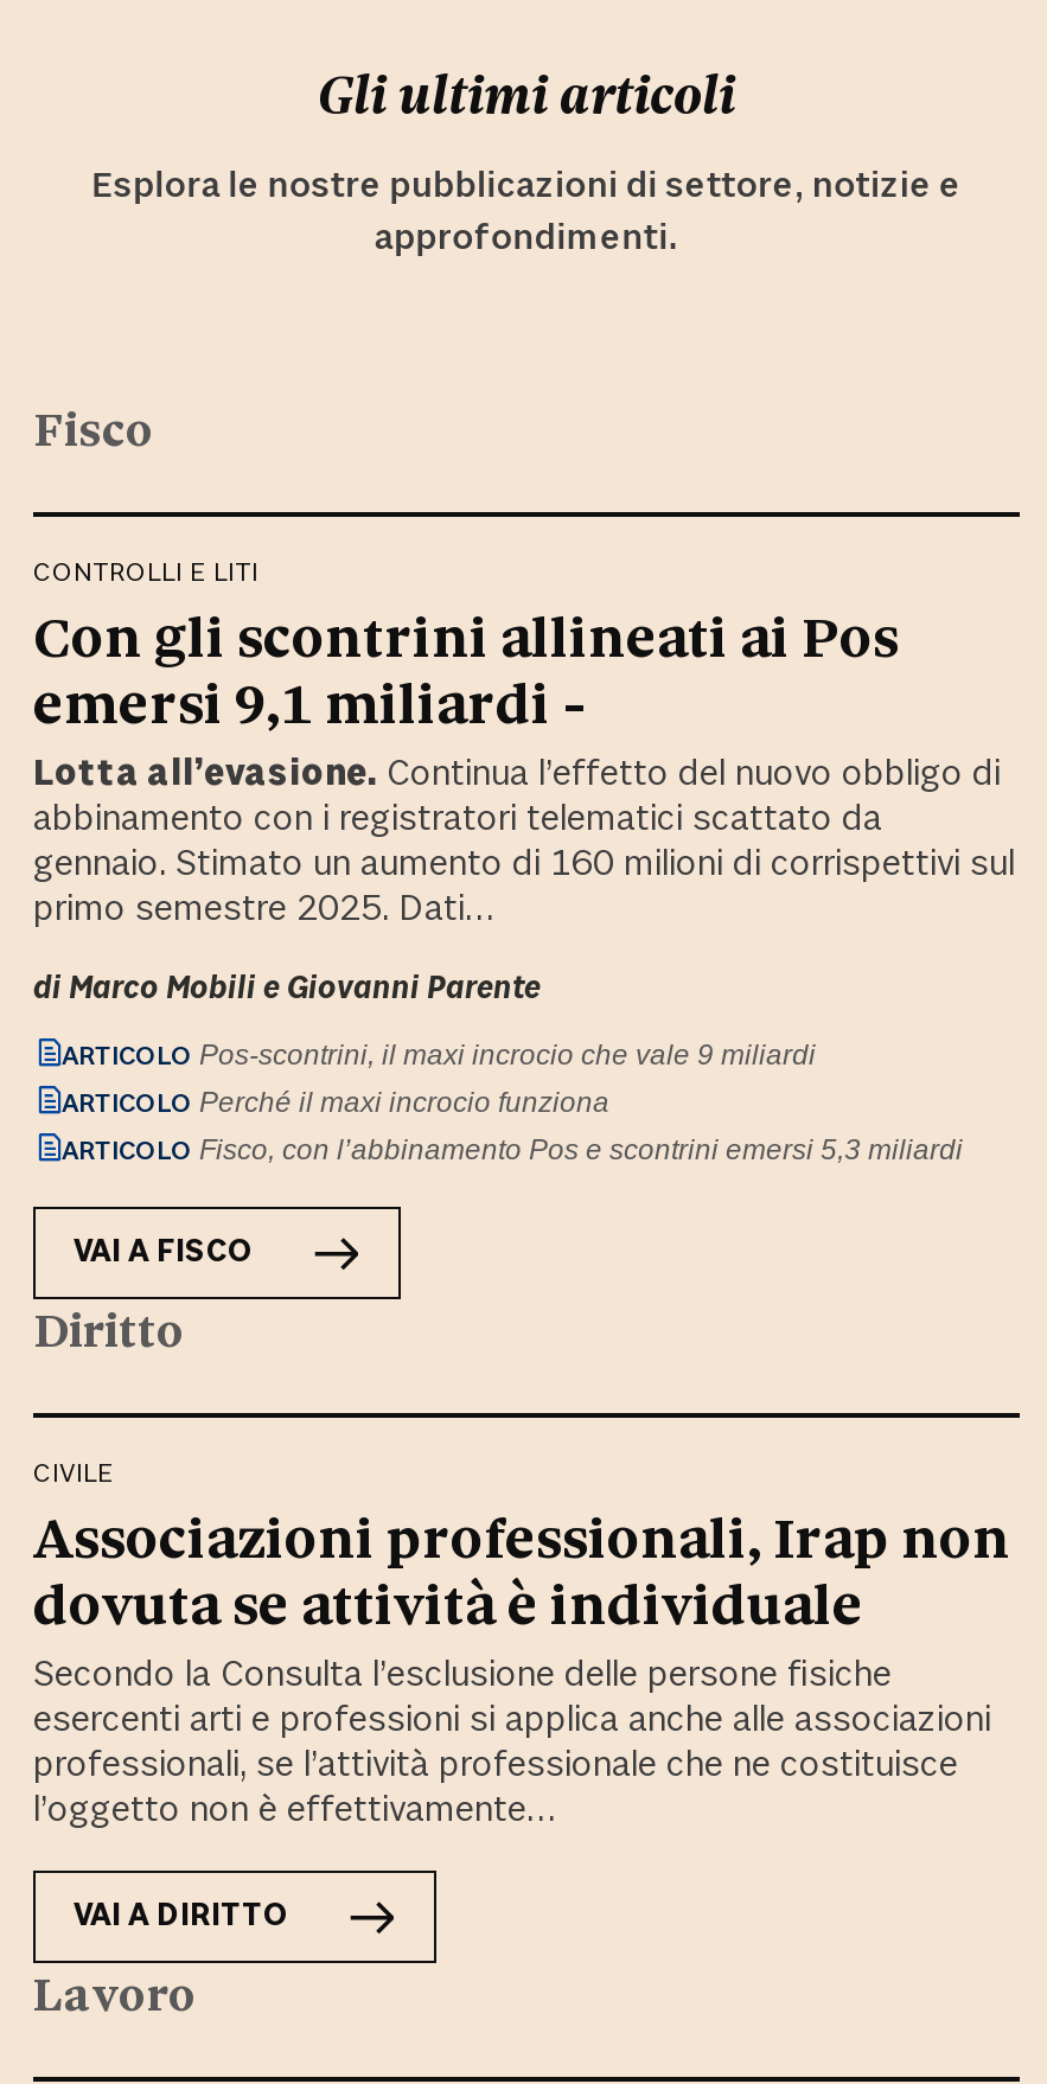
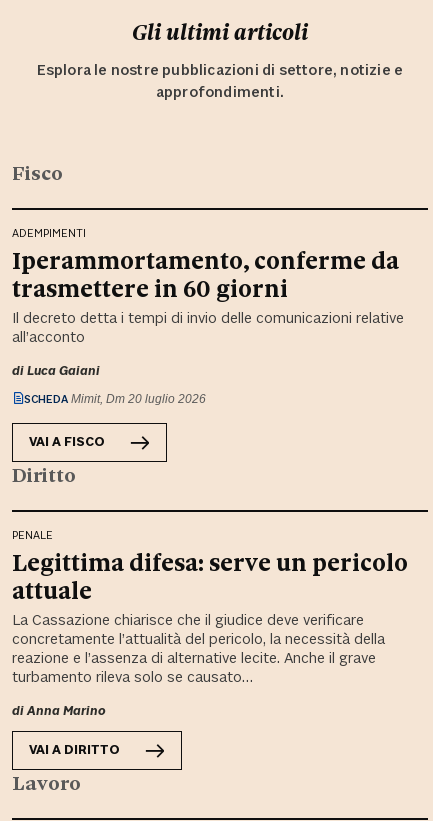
- CONTROLLI E LITI
- Con gli scontrini allineati ai Pos
- emersi 9,1 miliardi -
- Lotta all’evasione. Continua l’effetto del nuovo obbligo di
- abbinamento con i registratori telematici scattato da
- gennaio. Stimato un aumento di 160 milioni di corrispettivi sul
- primo semestre 2025. Dati…
+ ADEMPIMENTI
+ Iperammortamento, conferme da
+ trasmettere in 60 giorni
+ Il decreto detta i tempi di invio delle comunicazioni relative
+ all’acconto

- di Marco Mobili e Giovanni Parente
+ di Luca Gaiani

- ARTICOLO Pos-scontrini, il maxi incrocio che vale 9 miliardi
- ARTICOLO Perché il maxi incrocio funziona
- ARTICOLO Fisco, con l’abbinamento Pos e scontrini emersi 5,3 miliardi
+ SCHEDA Mimit, Dm 20 luglio 2026

moved up: VAI A FISCO | Diritto

- CIVILE
- Associazioni professionali, Irap non
- dovuta se attività è individuale
- Secondo la Consulta l’esclusione delle persone fisiche
- esercenti arti e professioni si applica anche alle associazioni
- professionali, se l’attività professionale che ne costituisce
- l’oggetto non è effettivamente…
+ PENALE
+ Legittima difesa: serve un pericolo
+ attuale
+ La Cassazione chiarisce che il giudice deve verificare
+ concretamente l’attualità del pericolo, la necessità della
+ reazione e l’assenza di alternative lecite. Anche il grave
+ turbamento rileva solo se causato…
+ di Anna Marino
